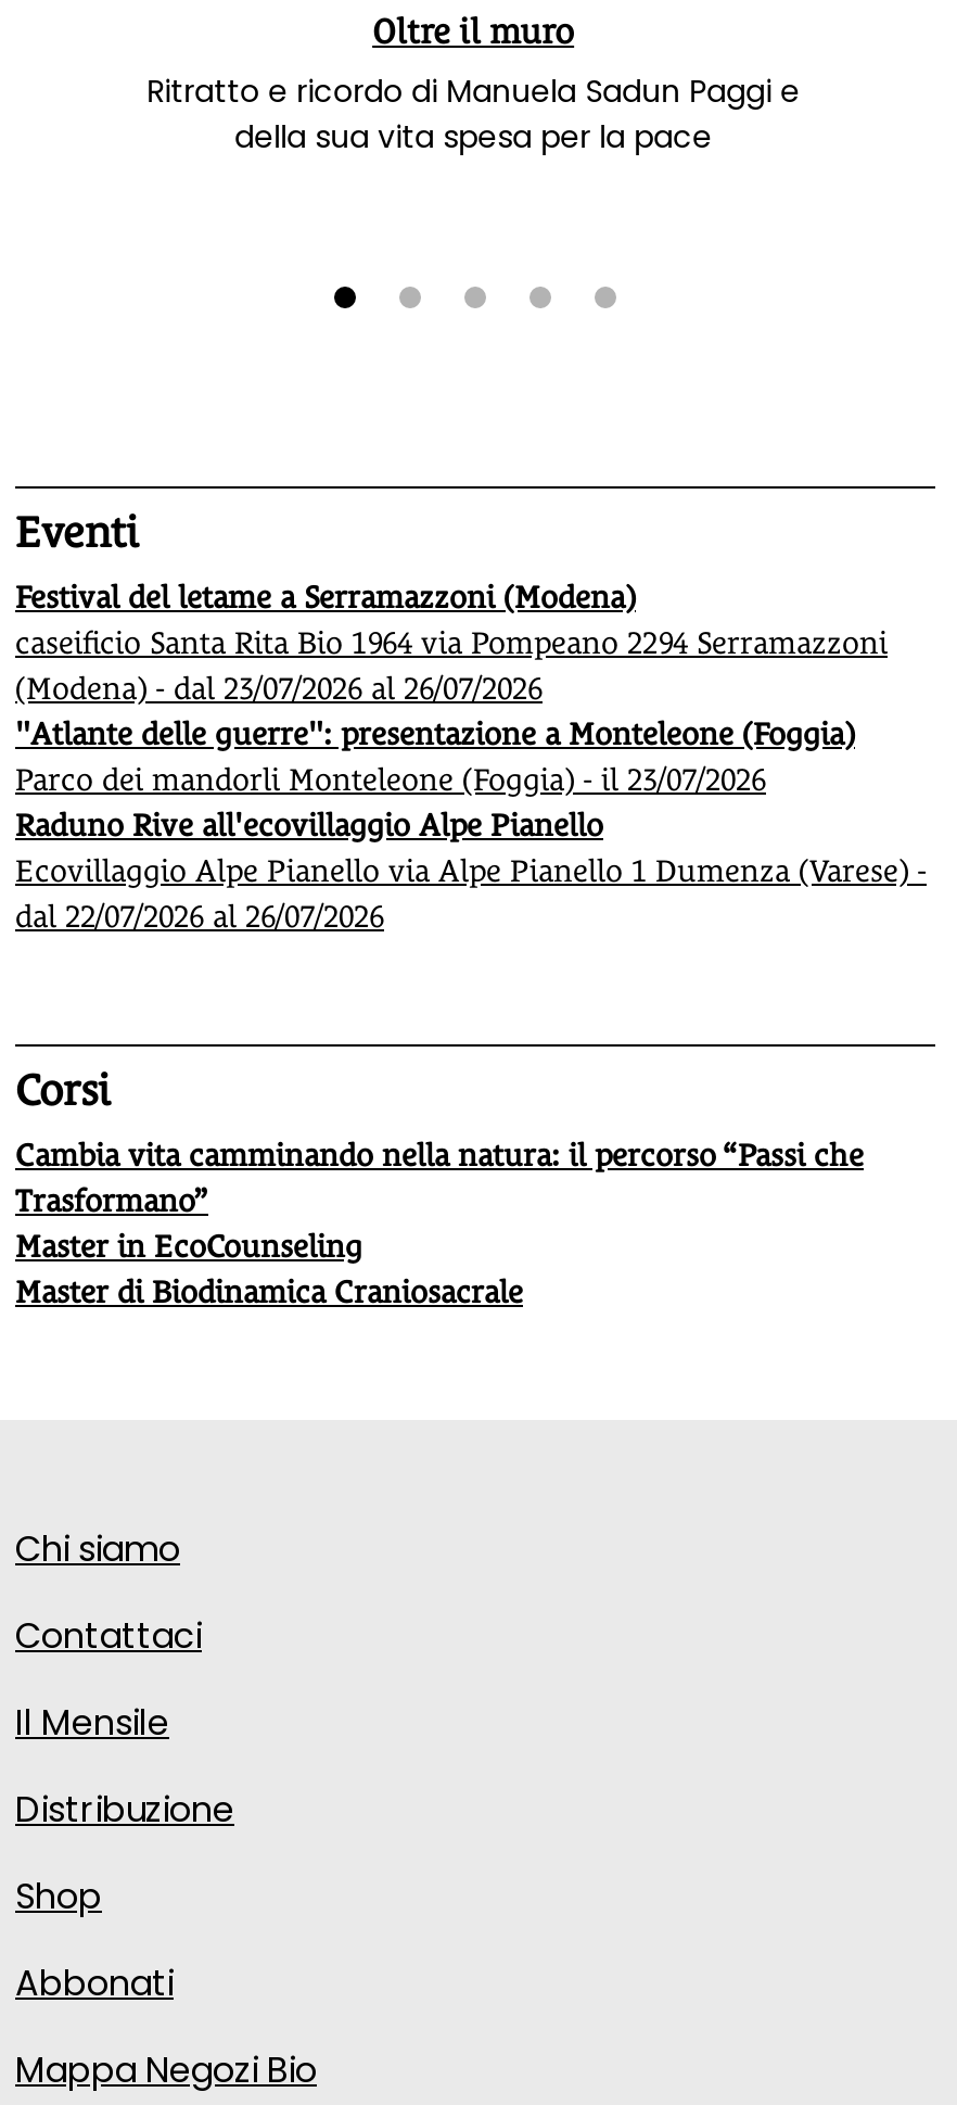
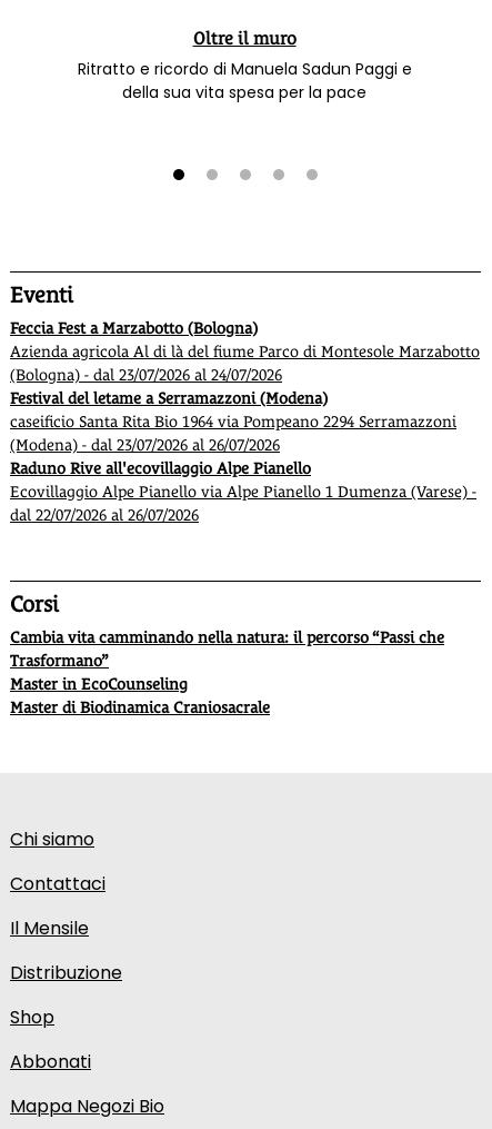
+ Feccia Fest a Marzabotto (Bologna)
+ Azienda agricola Al di là del fiume Parco di Montesole Marzabotto
+ (Bologna) - dal 23/07/2026 al 24/07/2026

moved down: Festival del letame a Serramazzoni (Modena) | caseificio Santa Rita Bio 1964 via Pompeano 2294 Serramazzoni | (Modena) - dal 23/07/2026 al 26/07/2026

- "Atlante delle guerre": presentazione a Monteleone (Foggia)
- Parco dei mandorli Monteleone (Foggia) - il 23/07/2026
